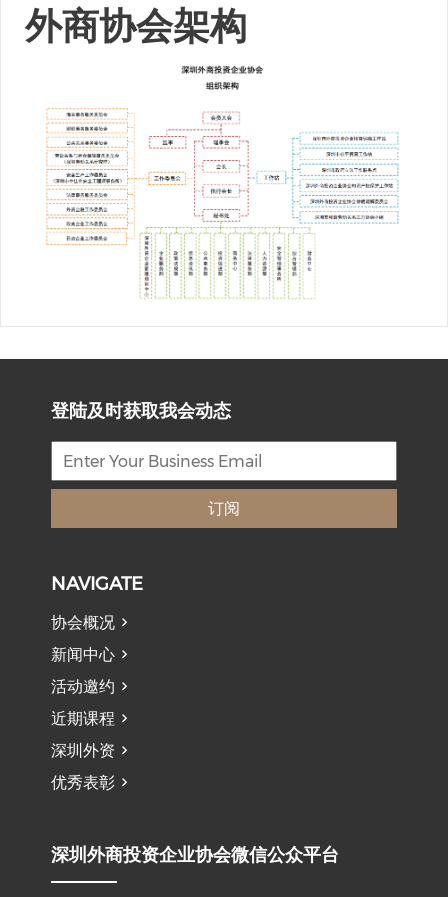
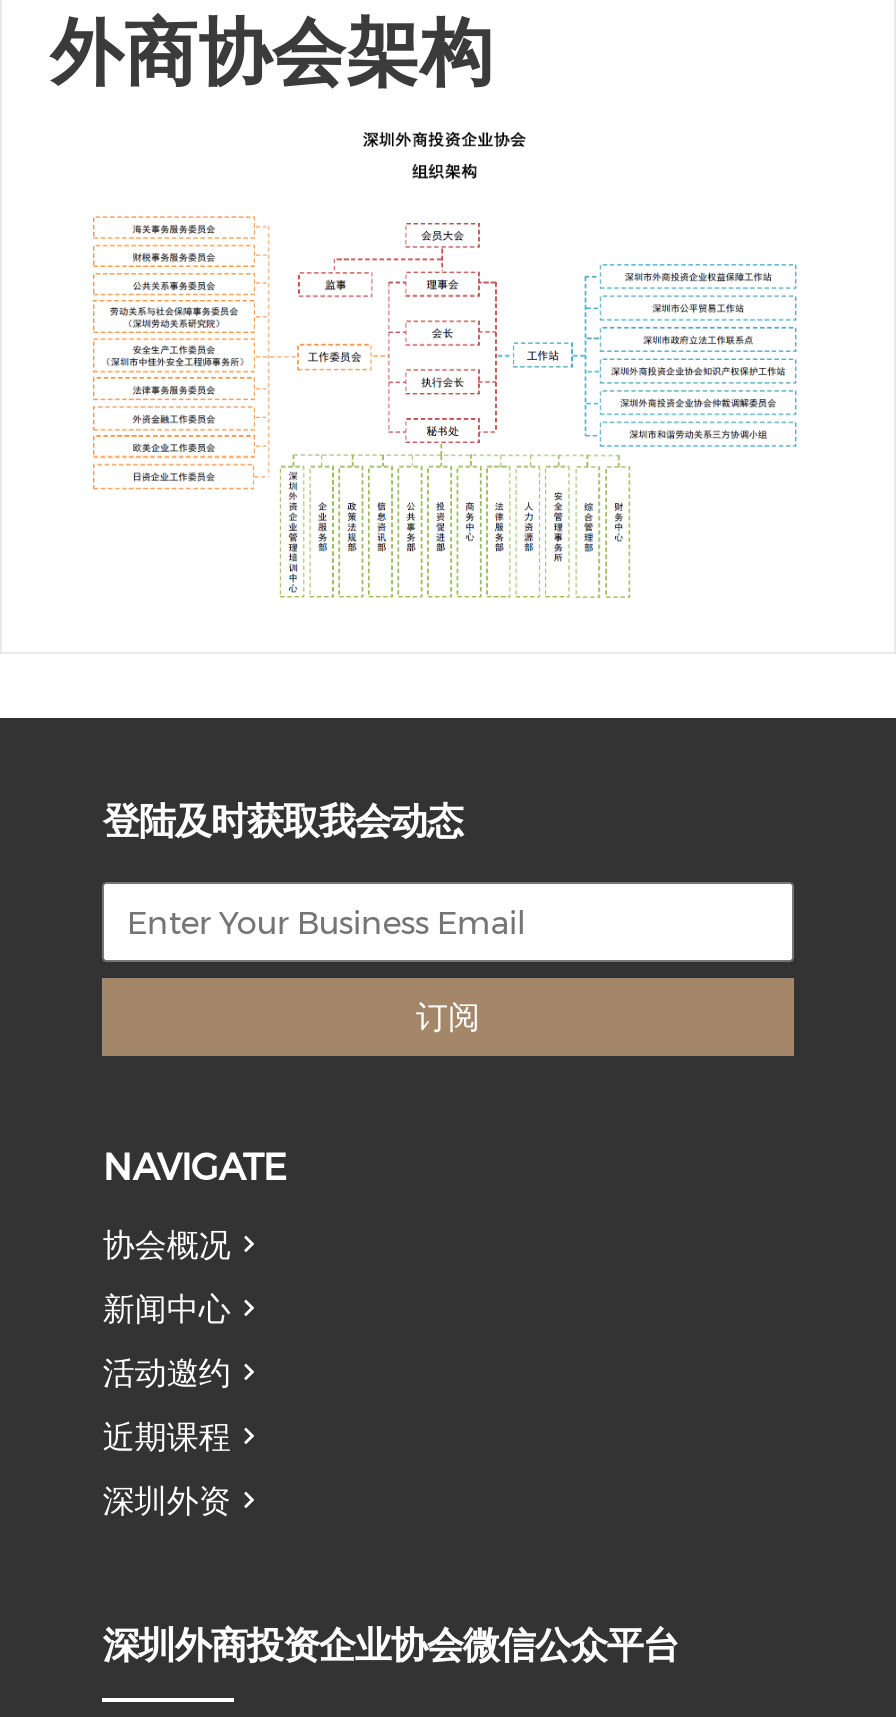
- 优秀表彰
